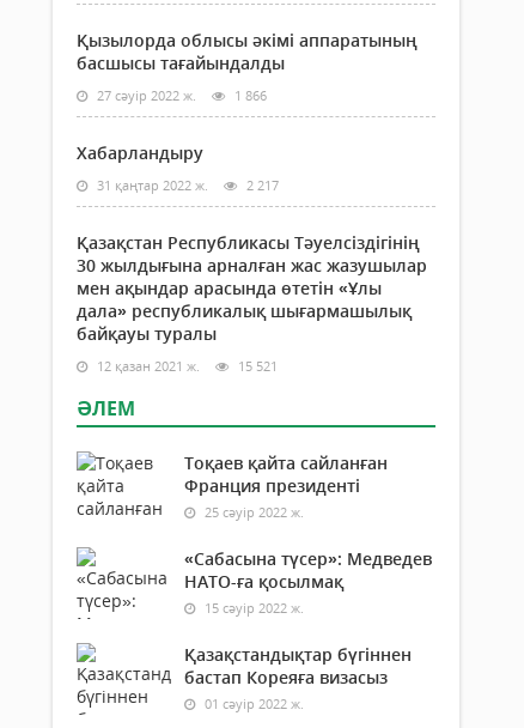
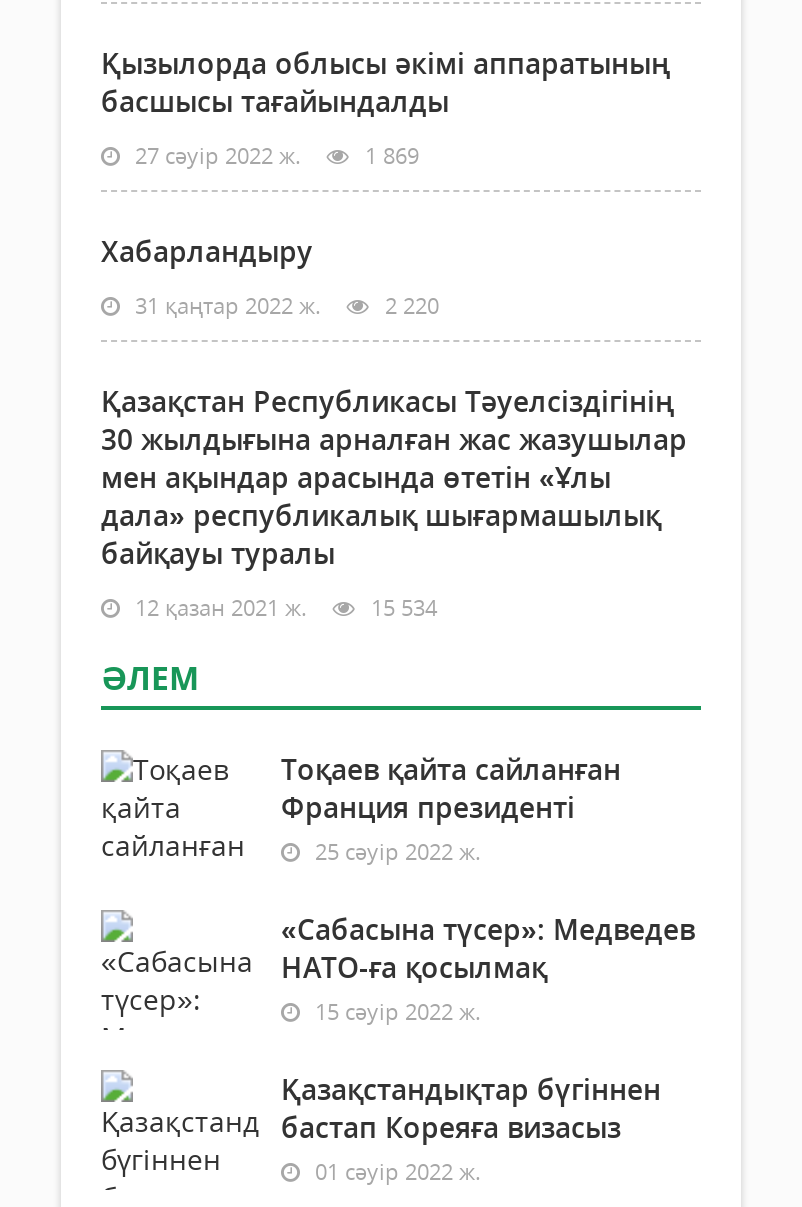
- 27 сәуір 2022 ж. 1 866
+ 27 сәуір 2022 ж. 1 869

- 31 қаңтар 2022 ж. 2 217
+ 31 қаңтар 2022 ж. 2 220

- 12 қазан 2021 ж. 15 521
+ 12 қазан 2021 ж. 15 534
